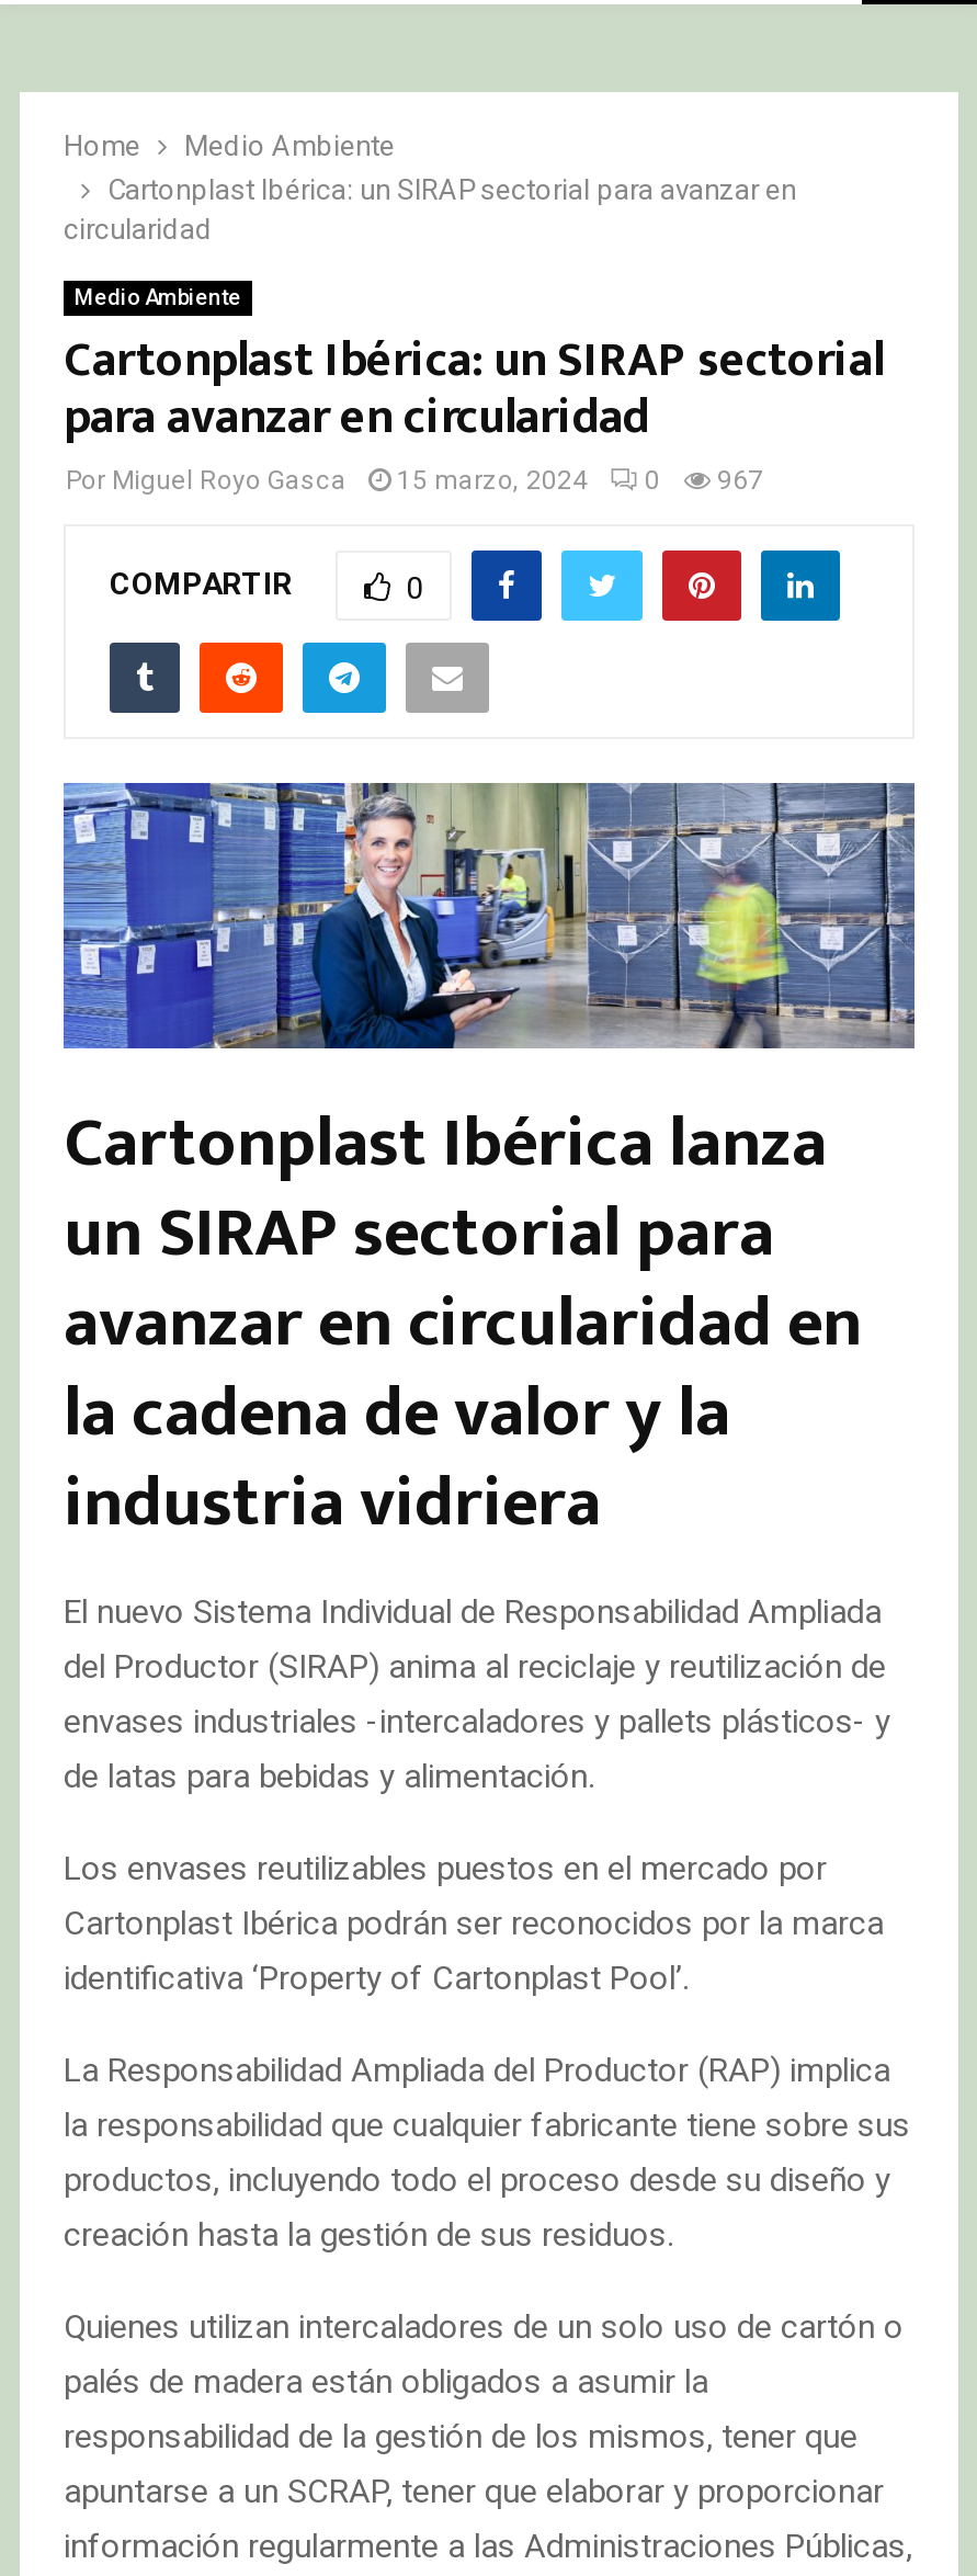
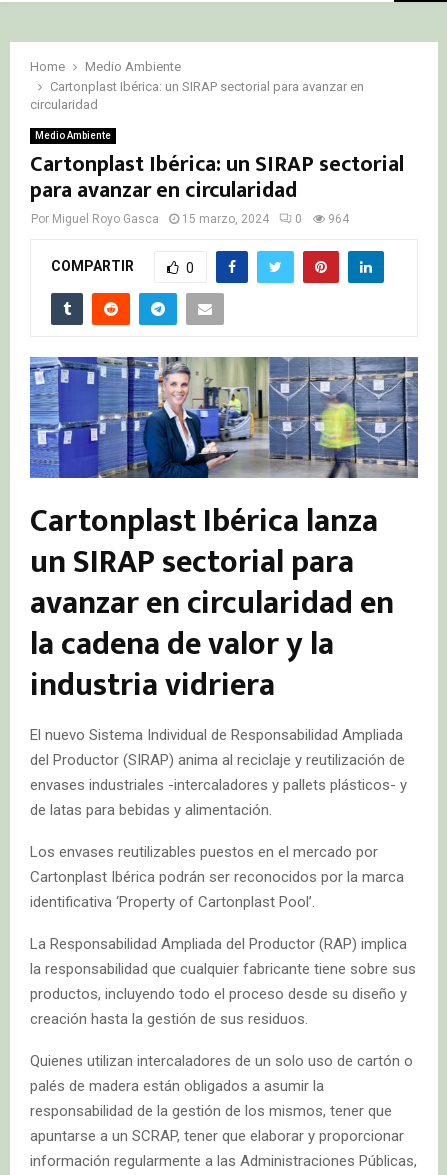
- Por Miguel Royo Gasca 15 marzo, 2024 0 967
+ Por Miguel Royo Gasca 15 marzo, 2024 0 964
